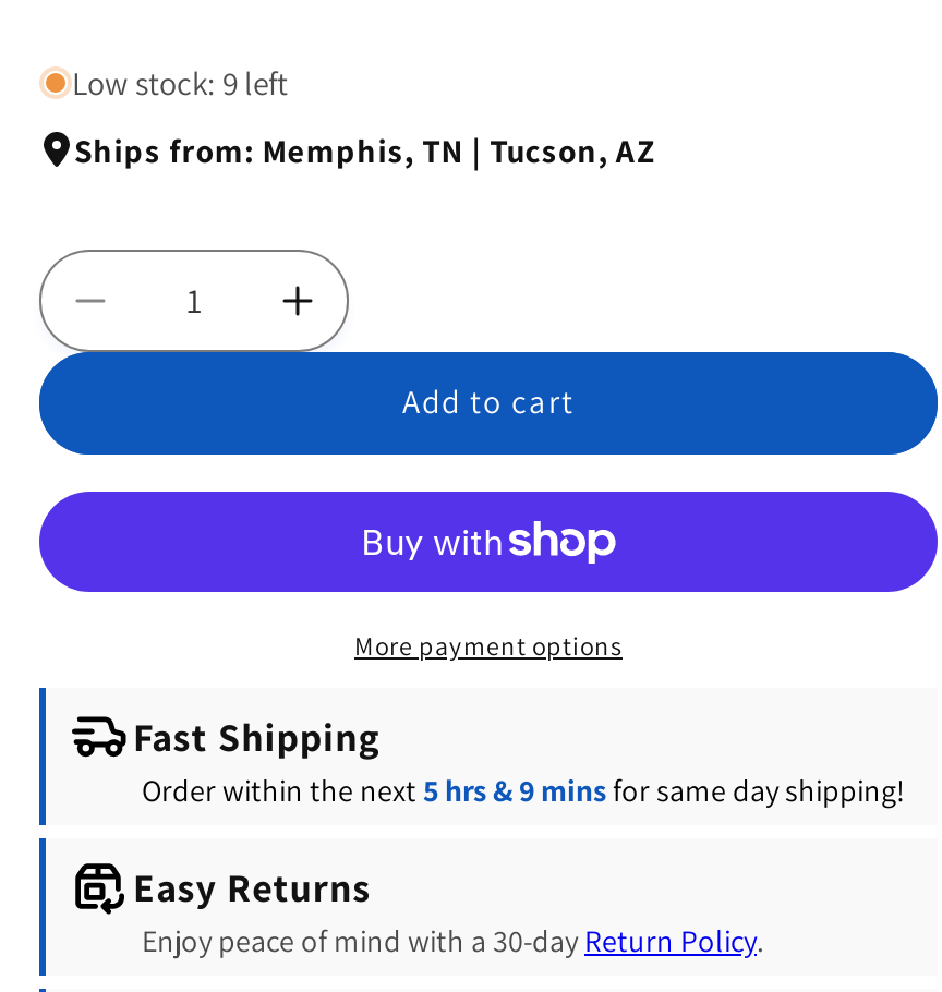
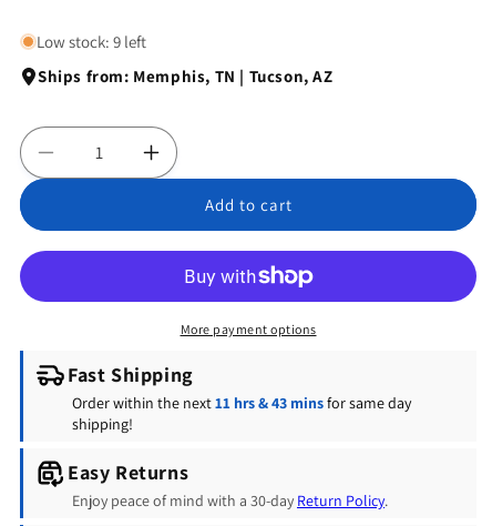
- Order within the next 5 hrs & 9 mins for same day shipping!
+ Order within the next 11 hrs & 43 minsfor same day
+ shipping!
